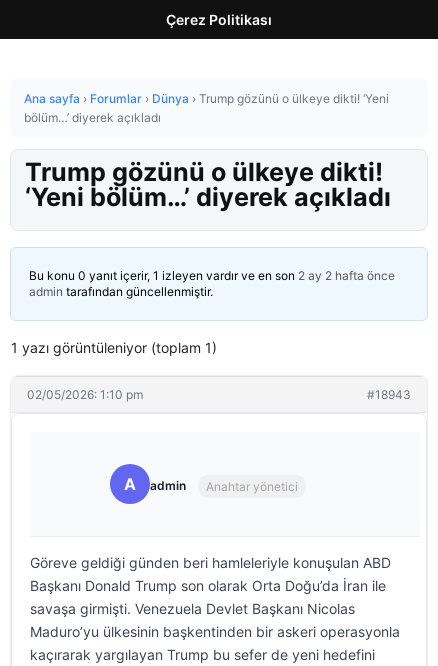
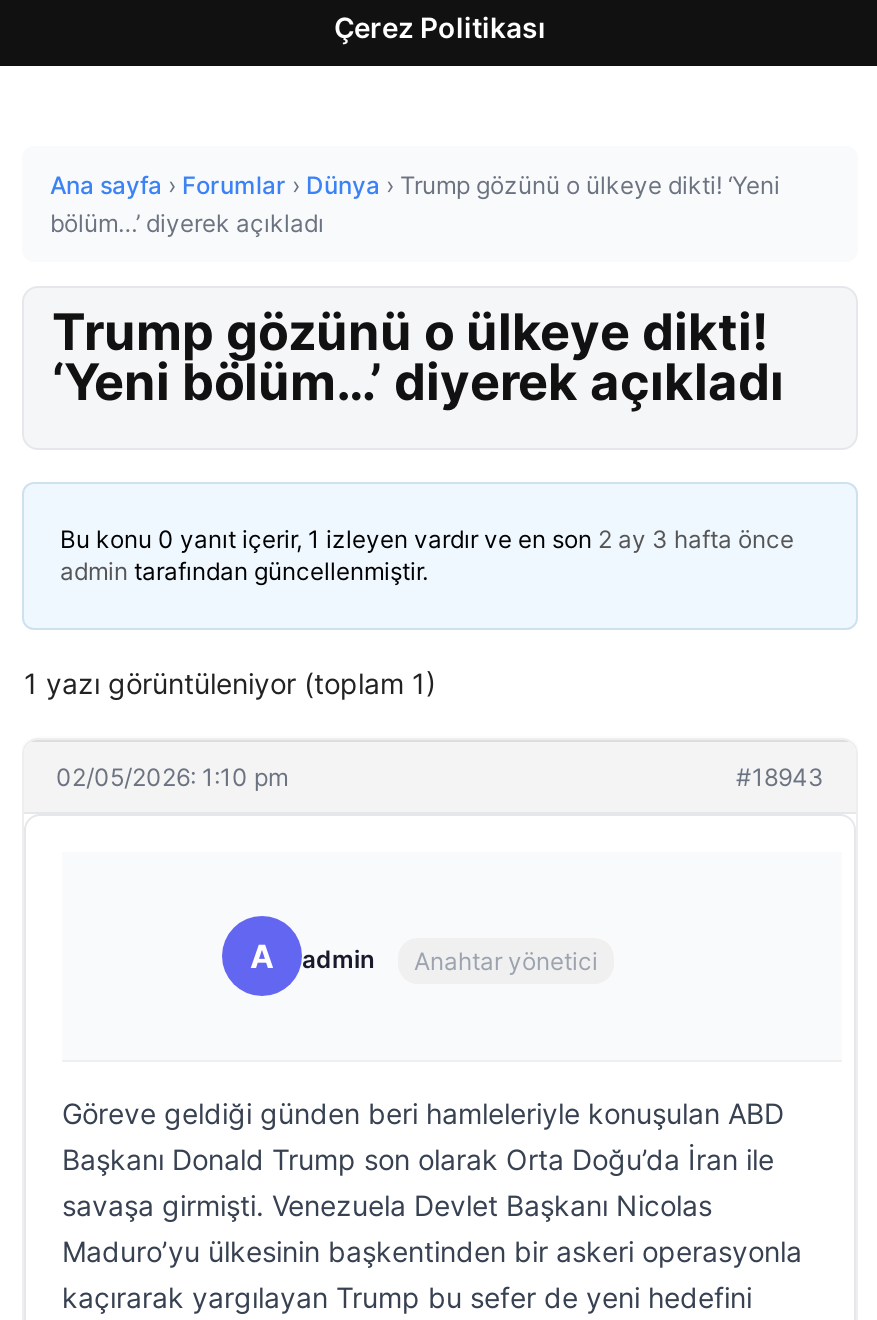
- Bu konu 0 yanıt içerir, 1 izleyen vardır ve en son 2 ay 2 hafta önce
+ Bu konu 0 yanıt içerir, 1 izleyen vardır ve en son 2 ay 3 hafta önce
